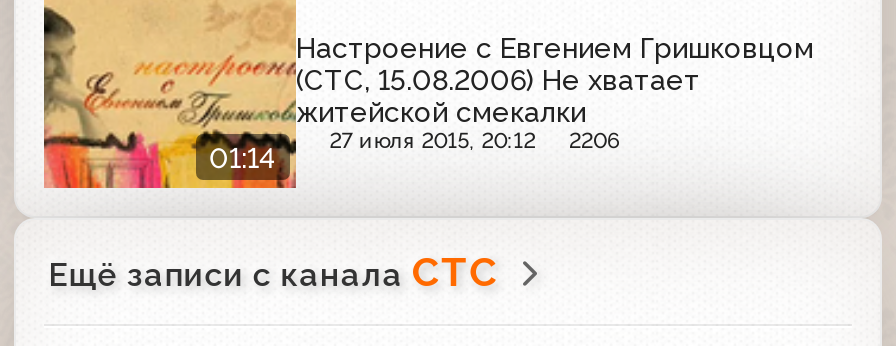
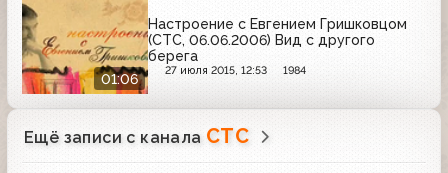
- (СТС, 15.08.2006) Не хватает
- житейской смекалки
- 27 июля 2015, 20:12
- 2206
+ (СТС, 06.06.2006) Вид с другого
+ берега
+ 27 июля 2015, 12:53
+ 1984

- 01:14
+ 01:06
